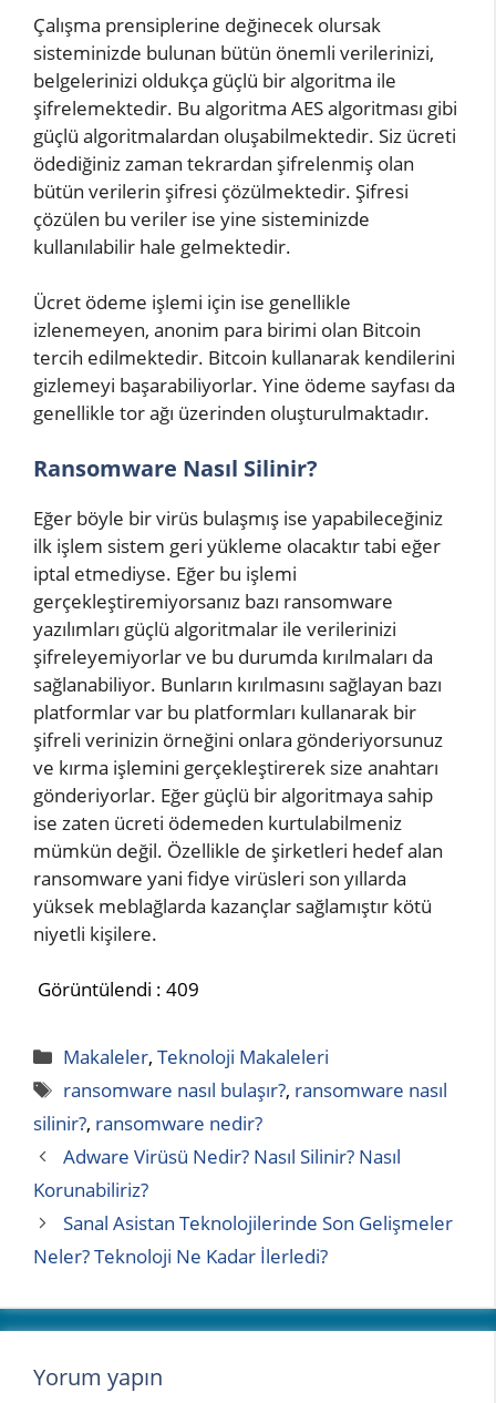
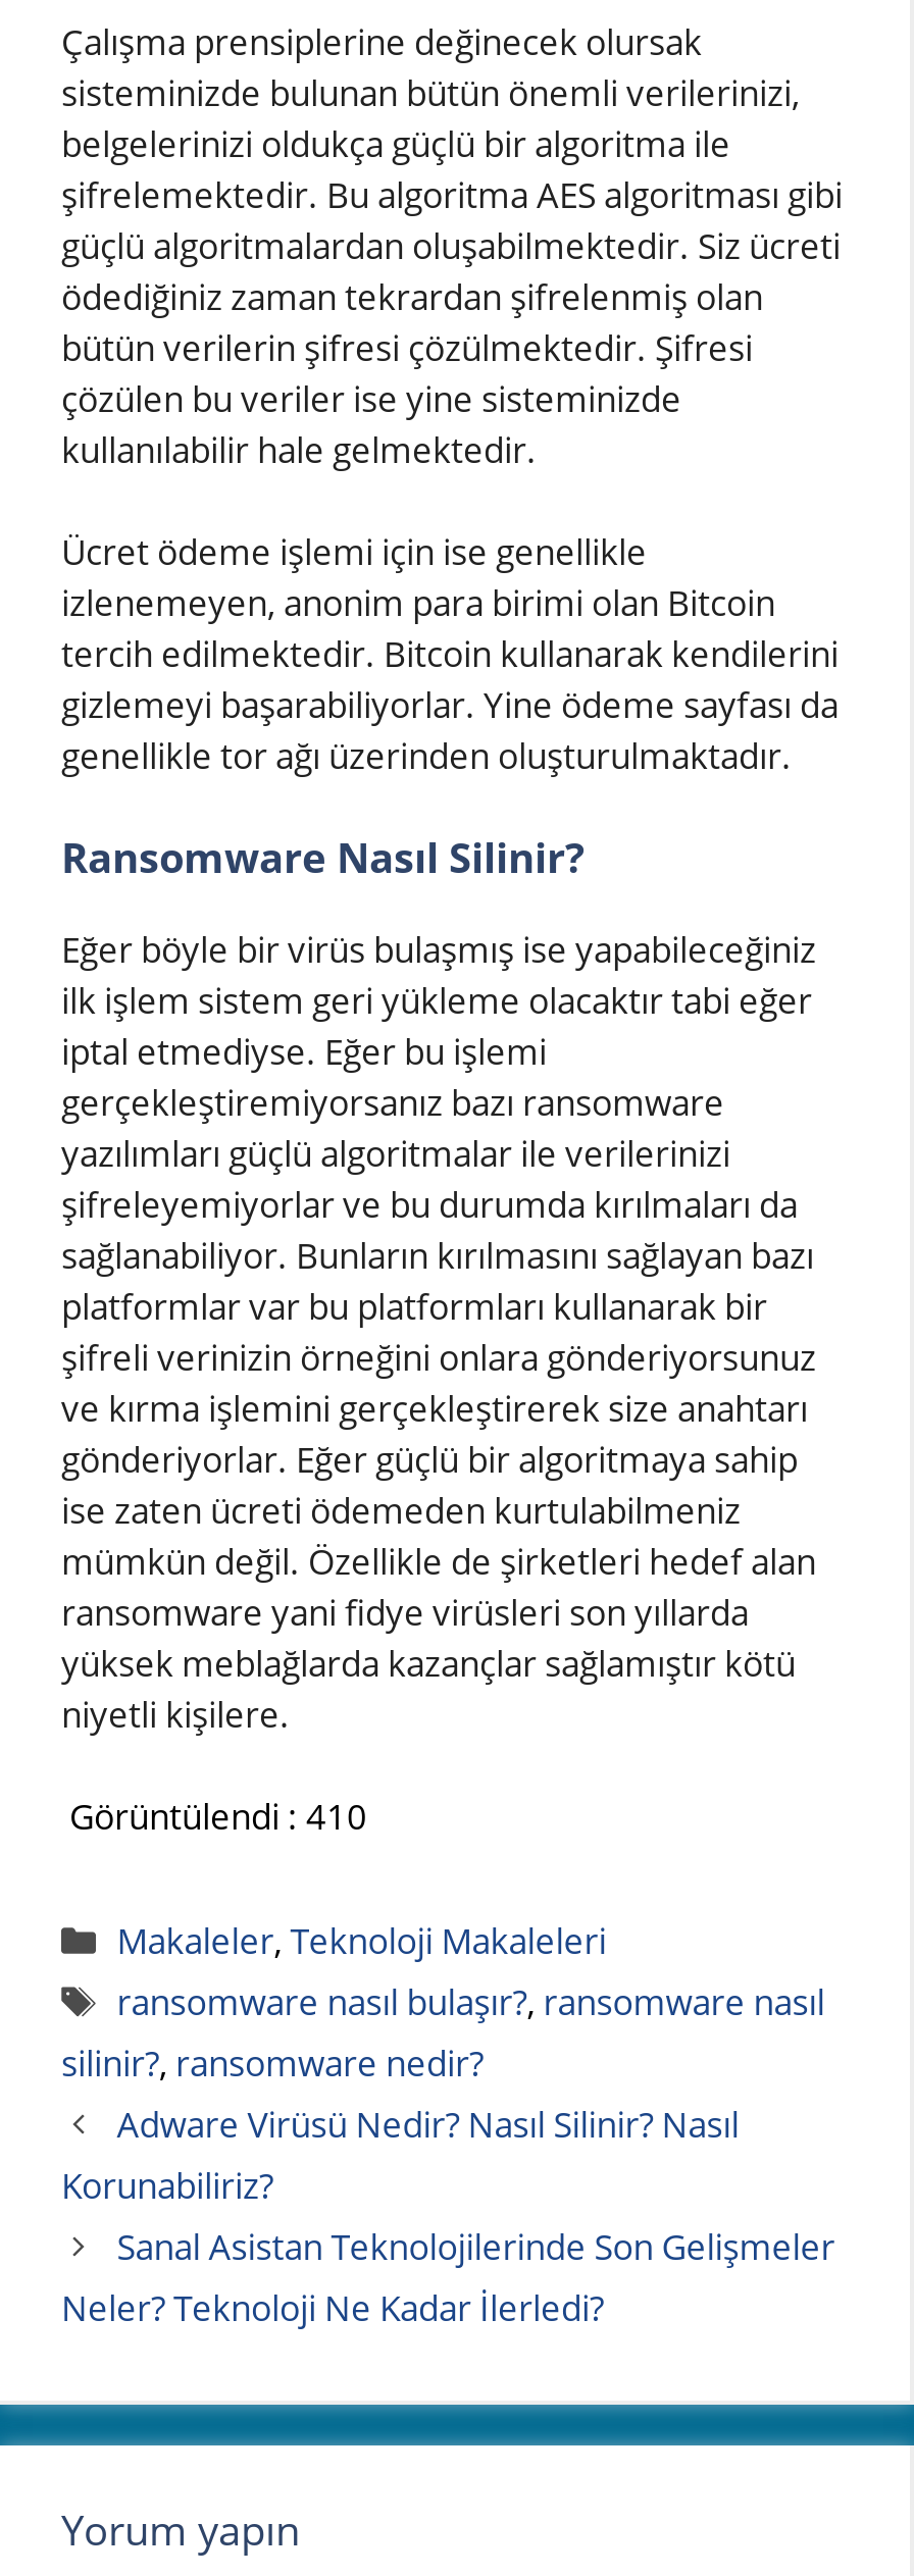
- Görüntülendi : 409
+ Görüntülendi : 410
